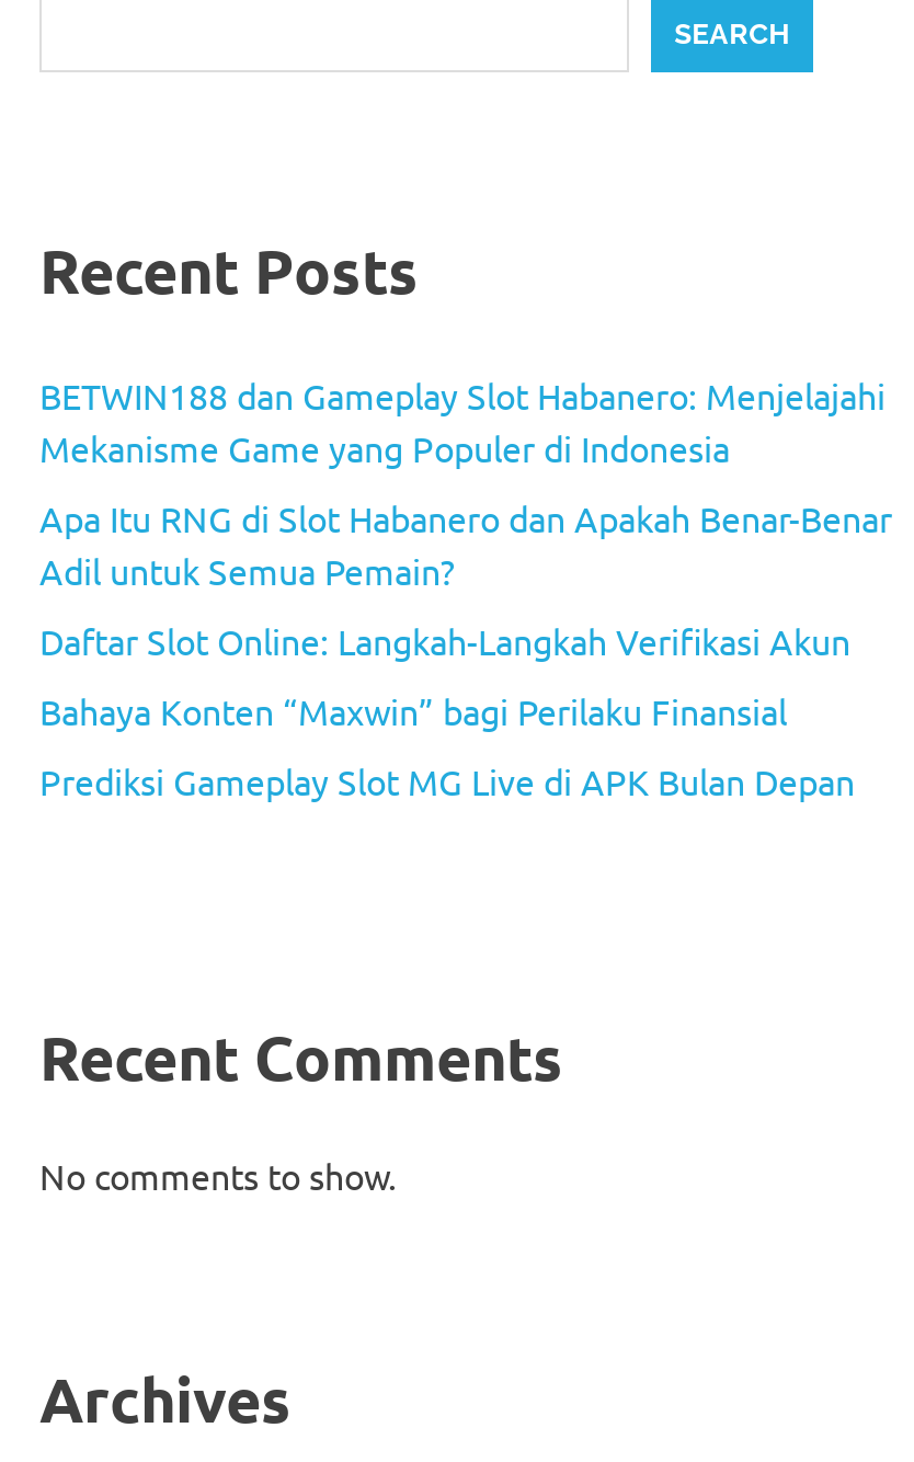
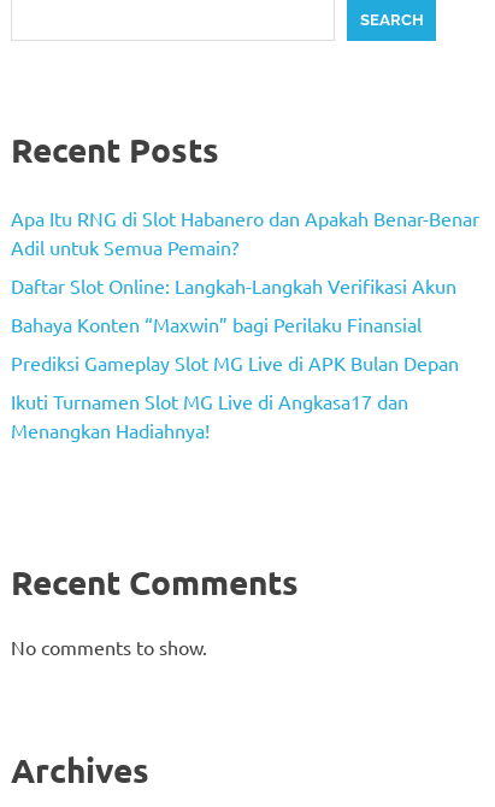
- BETWIN188 dan Gameplay Slot Habanero: Menjelajahi
- Mekanisme Game yang Populer di Indonesia

moved up: Apa Itu RNG di Slot Habanero dan Apakah Benar-Benar | Adil untuk Semua Pemain? | Daftar Slot Online: Langkah-Langkah Verifikasi Akun | Bahaya Konten “Maxwin” bagi Perilaku Finansial | Prediksi Gameplay Slot MG Live di APK Bulan Depan

+ Ikuti Turnamen Slot MG Live di Angkasa17 dan
+ Menangkan Hadiahnya!
